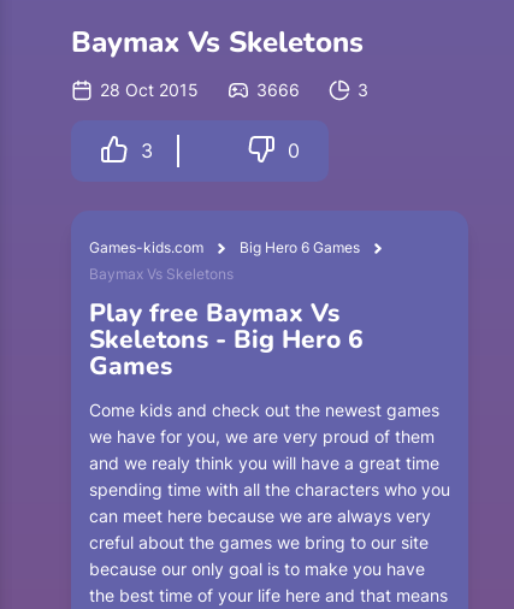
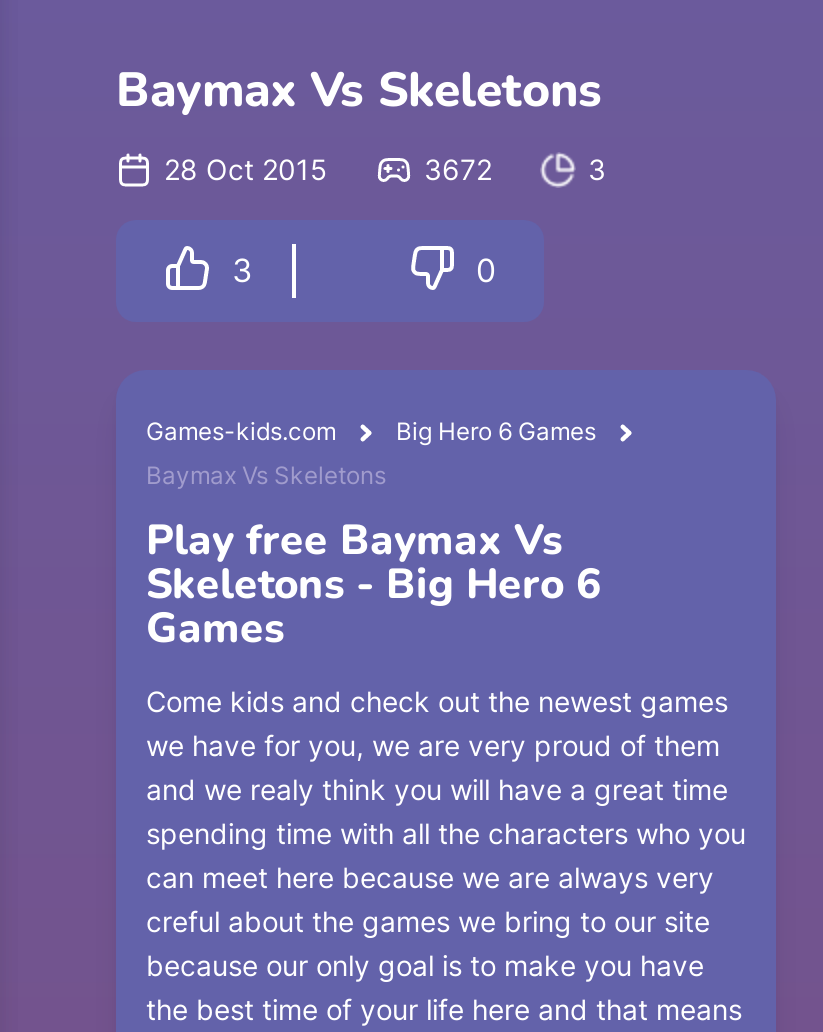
- 3666
+ 3672
